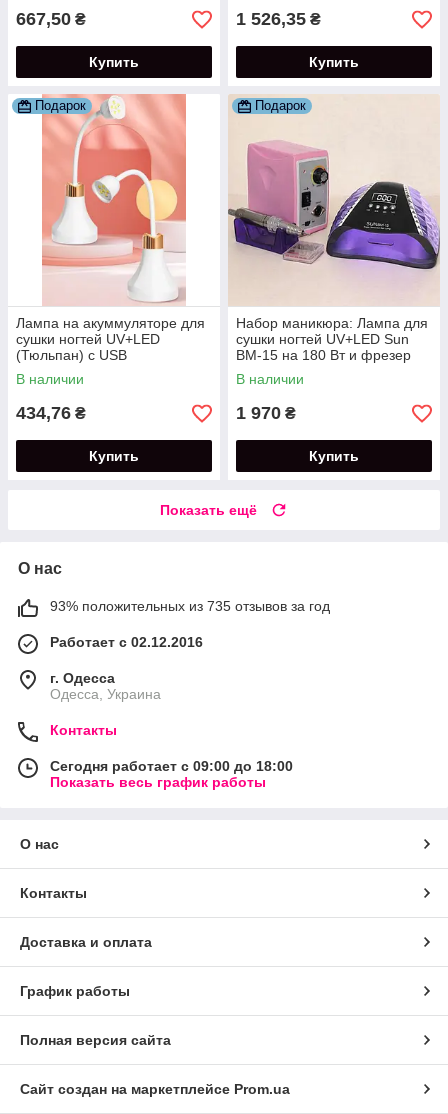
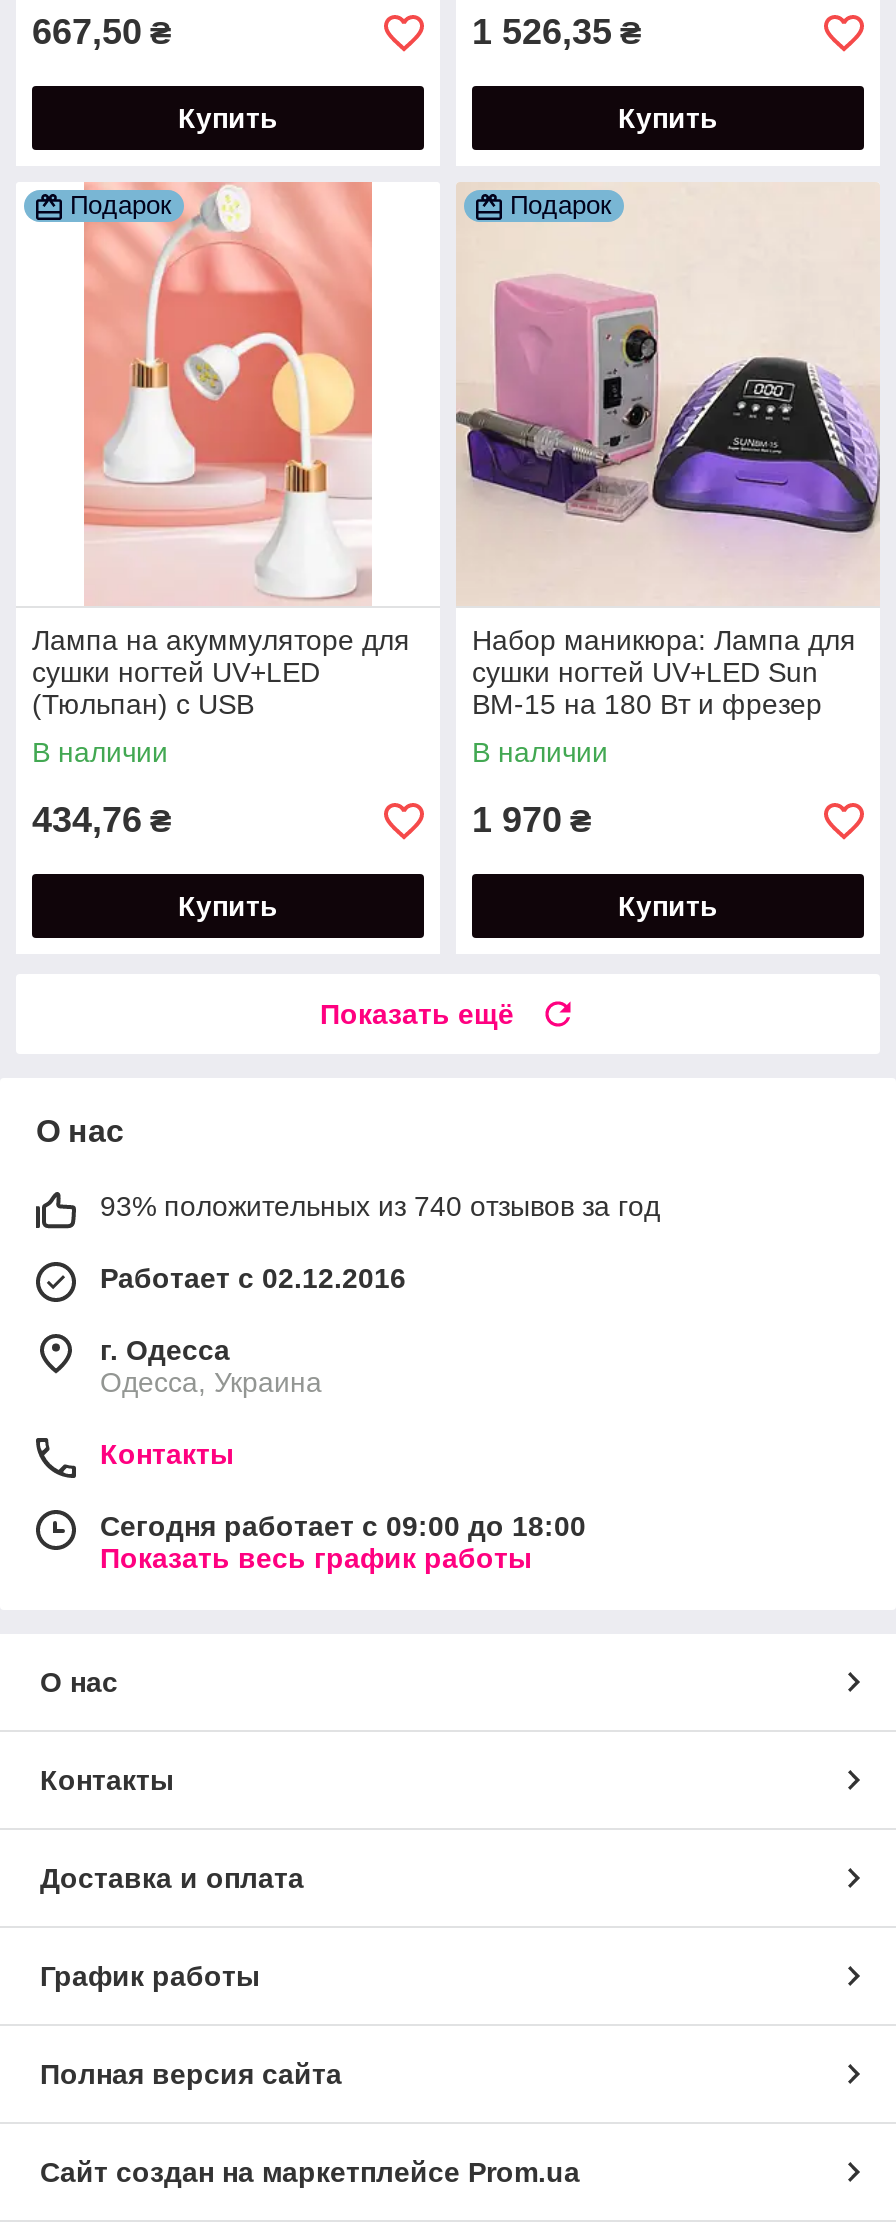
- 93% положительных из 735 отзывов за год
+ 93% положительных из 740 отзывов за год
